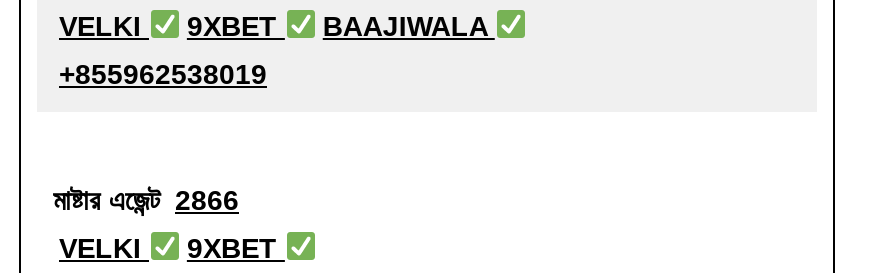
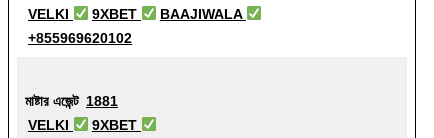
- +855962538019
+ +855969620102

- মাষ্টার এজেন্ট 2866
+ মাষ্টার এজেন্ট 1881
